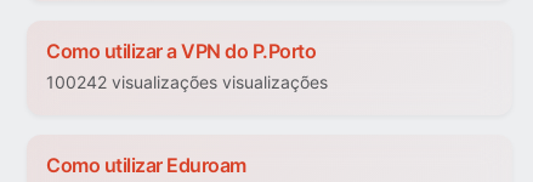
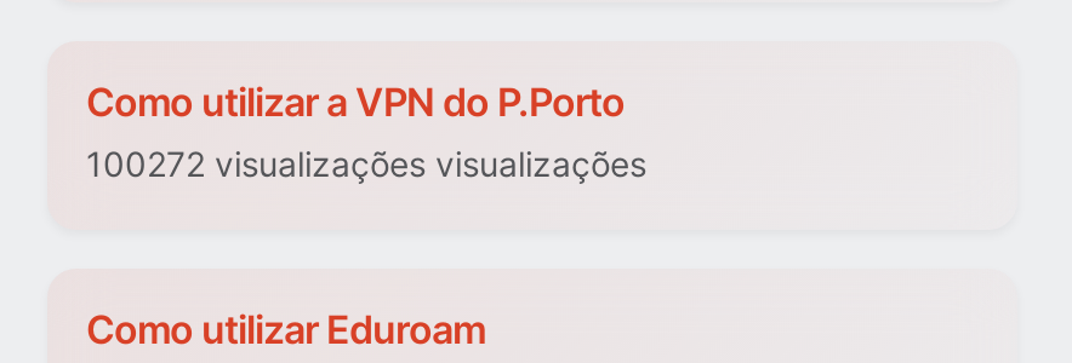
- 100242 visualizações visualizações
+ 100272 visualizações visualizações
